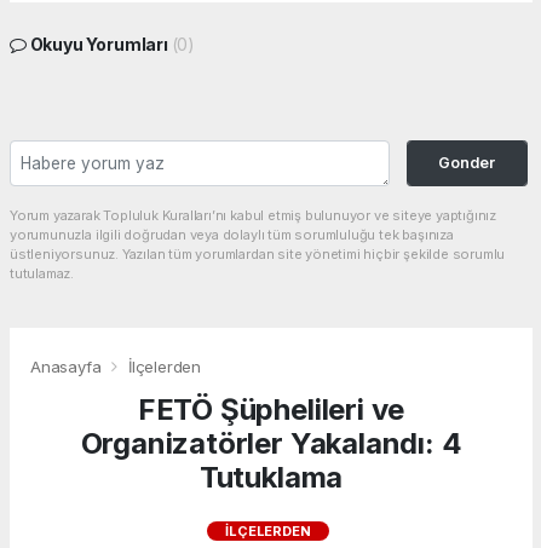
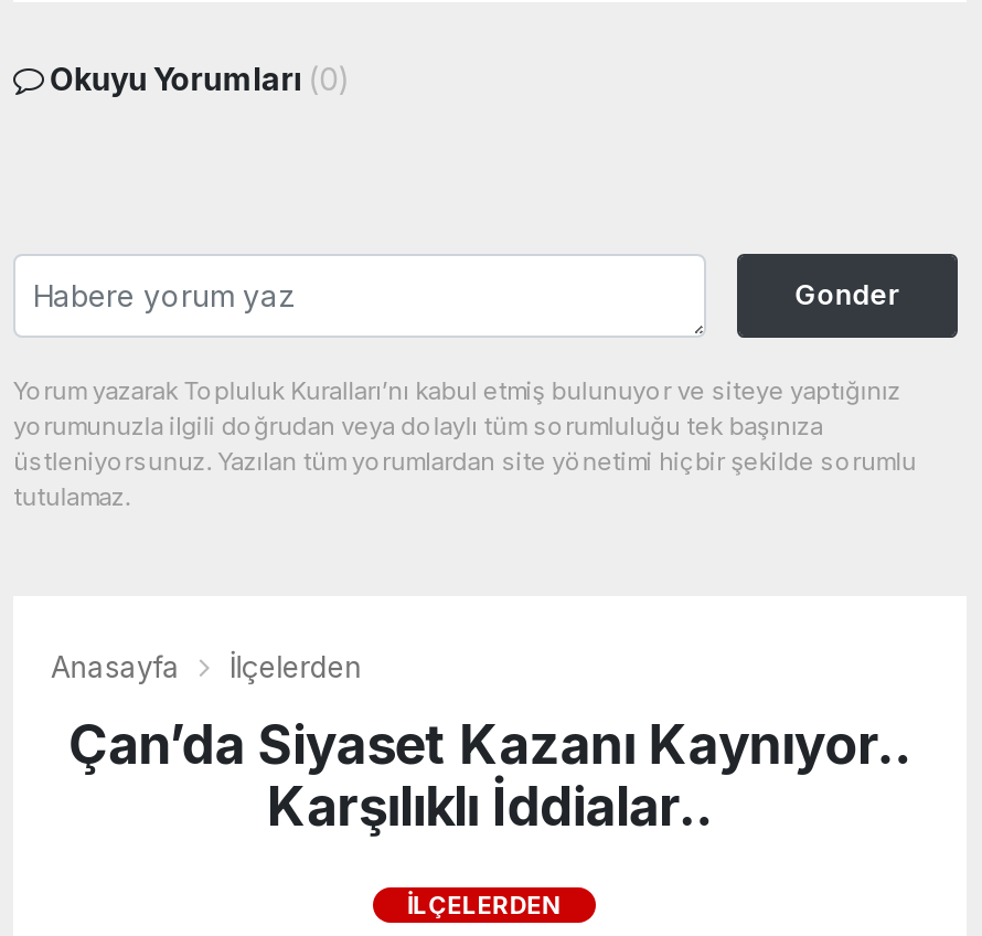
- FETÖ Şüphelileri ve
- Organizatörler Yakalandı: 4
- Tutuklama
+ Çan’da Siyaset Kazanı Kaynıyor..
+ Karşılıklı İddialar..
